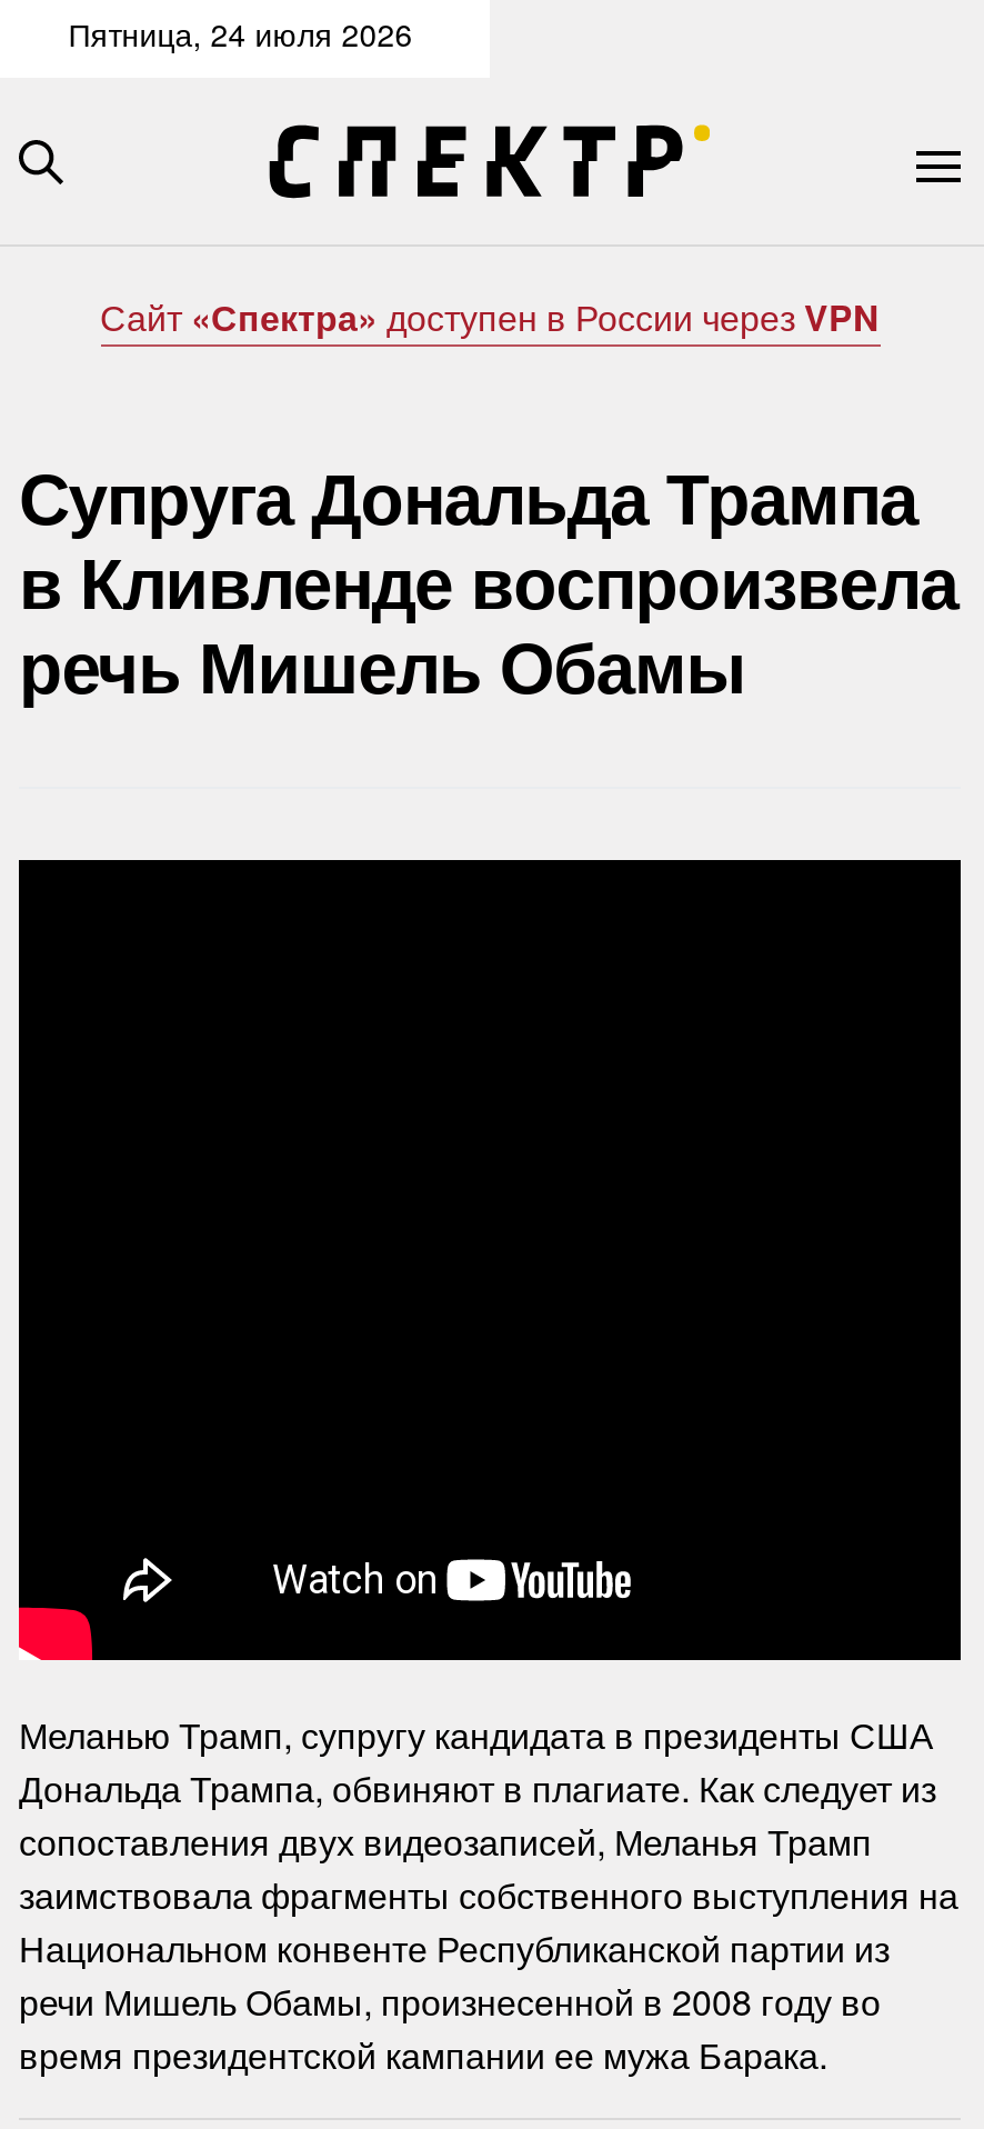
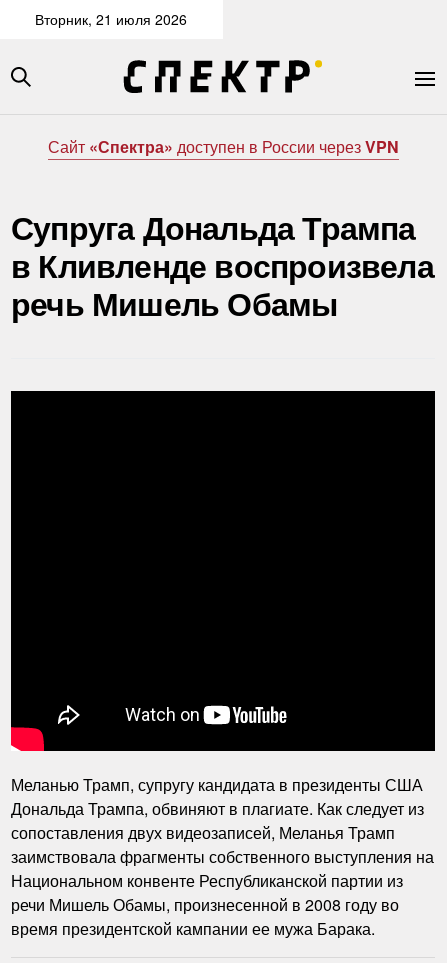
- Пятница, 24 июля 2026
+ Вторник, 21 июля 2026
